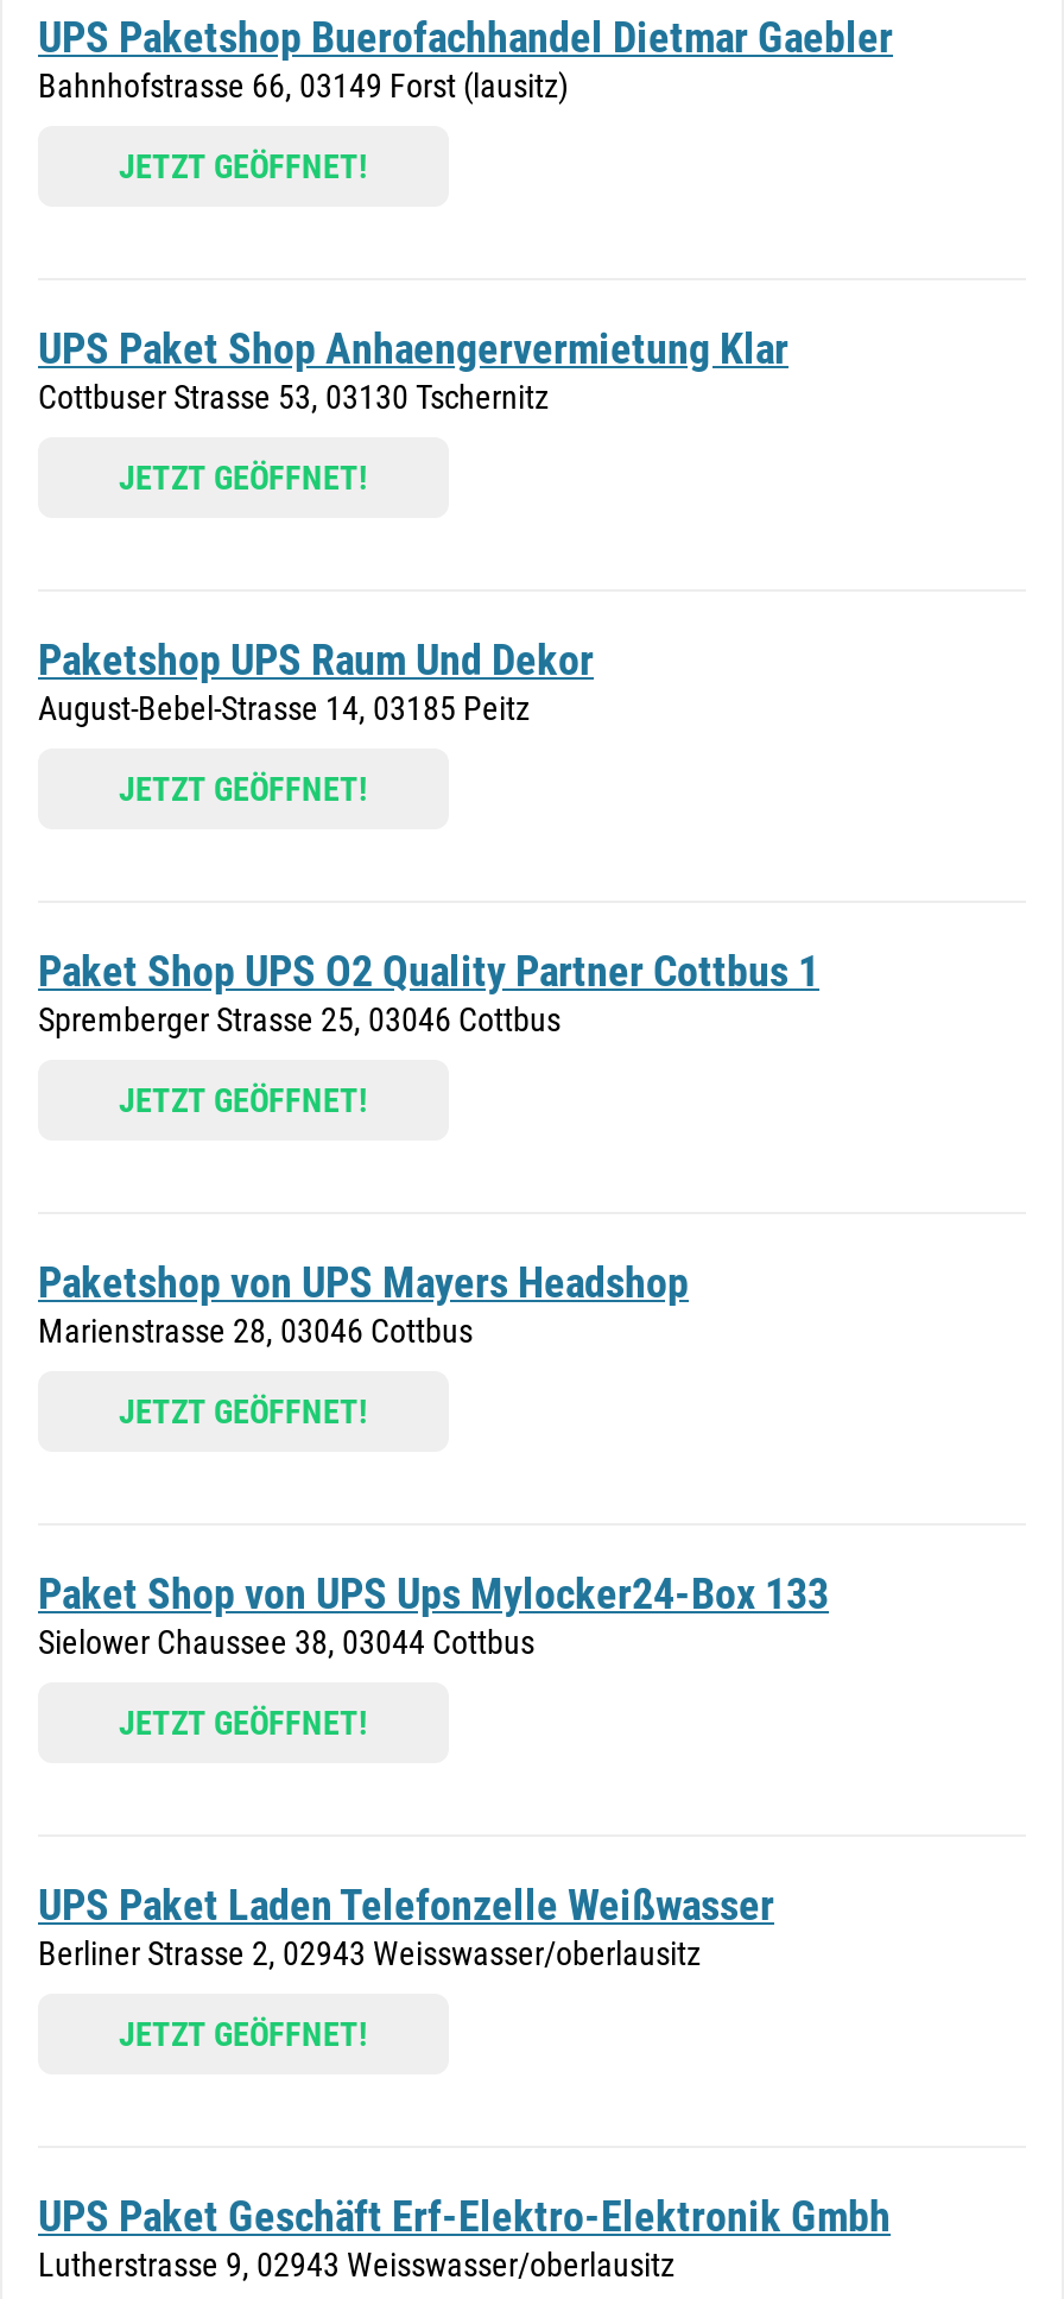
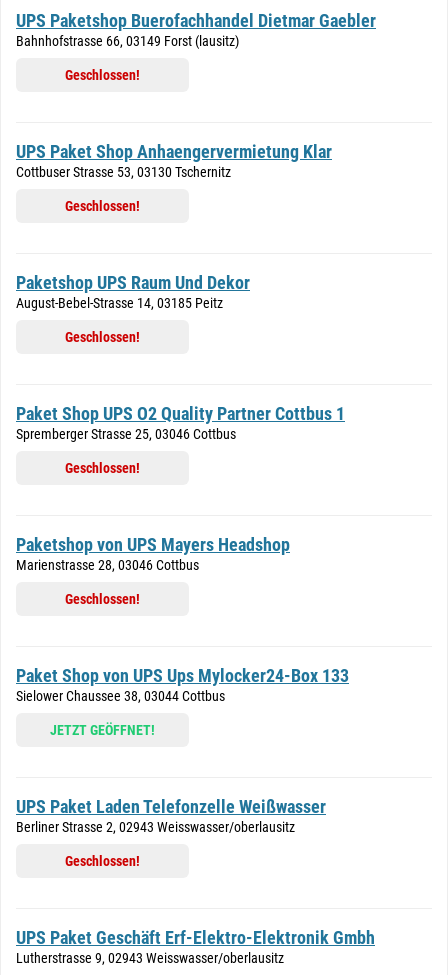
- JETZT GEÖFFNET!
+ Geschlossen!

- JETZT GEÖFFNET!
+ Geschlossen!

- JETZT GEÖFFNET!
+ Geschlossen!

- JETZT GEÖFFNET!
+ Geschlossen!

- JETZT GEÖFFNET!
+ Geschlossen!

- JETZT GEÖFFNET!
+ Geschlossen!
